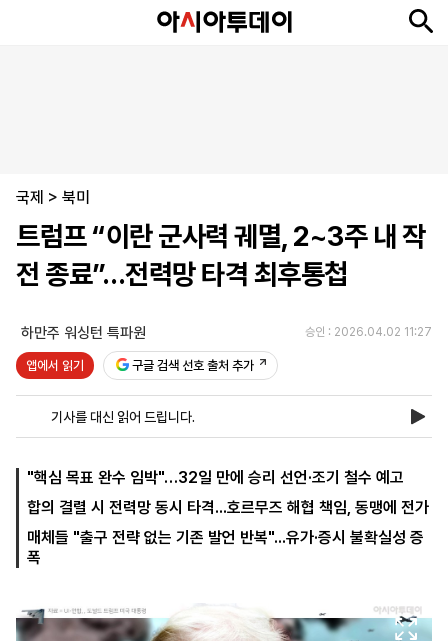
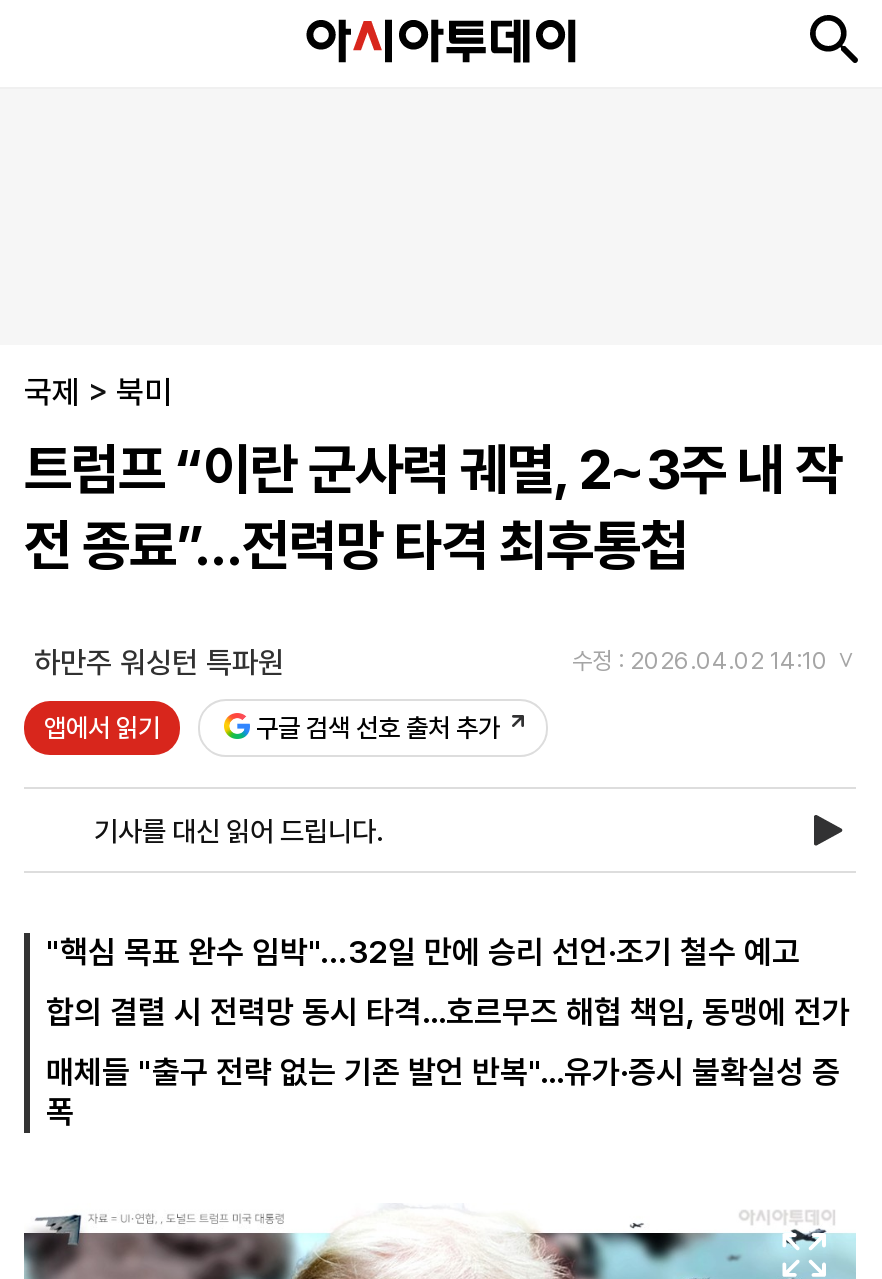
- 승인 : 2026.04.02 11:27
+ 수정 : 2026.04.02 14:10
